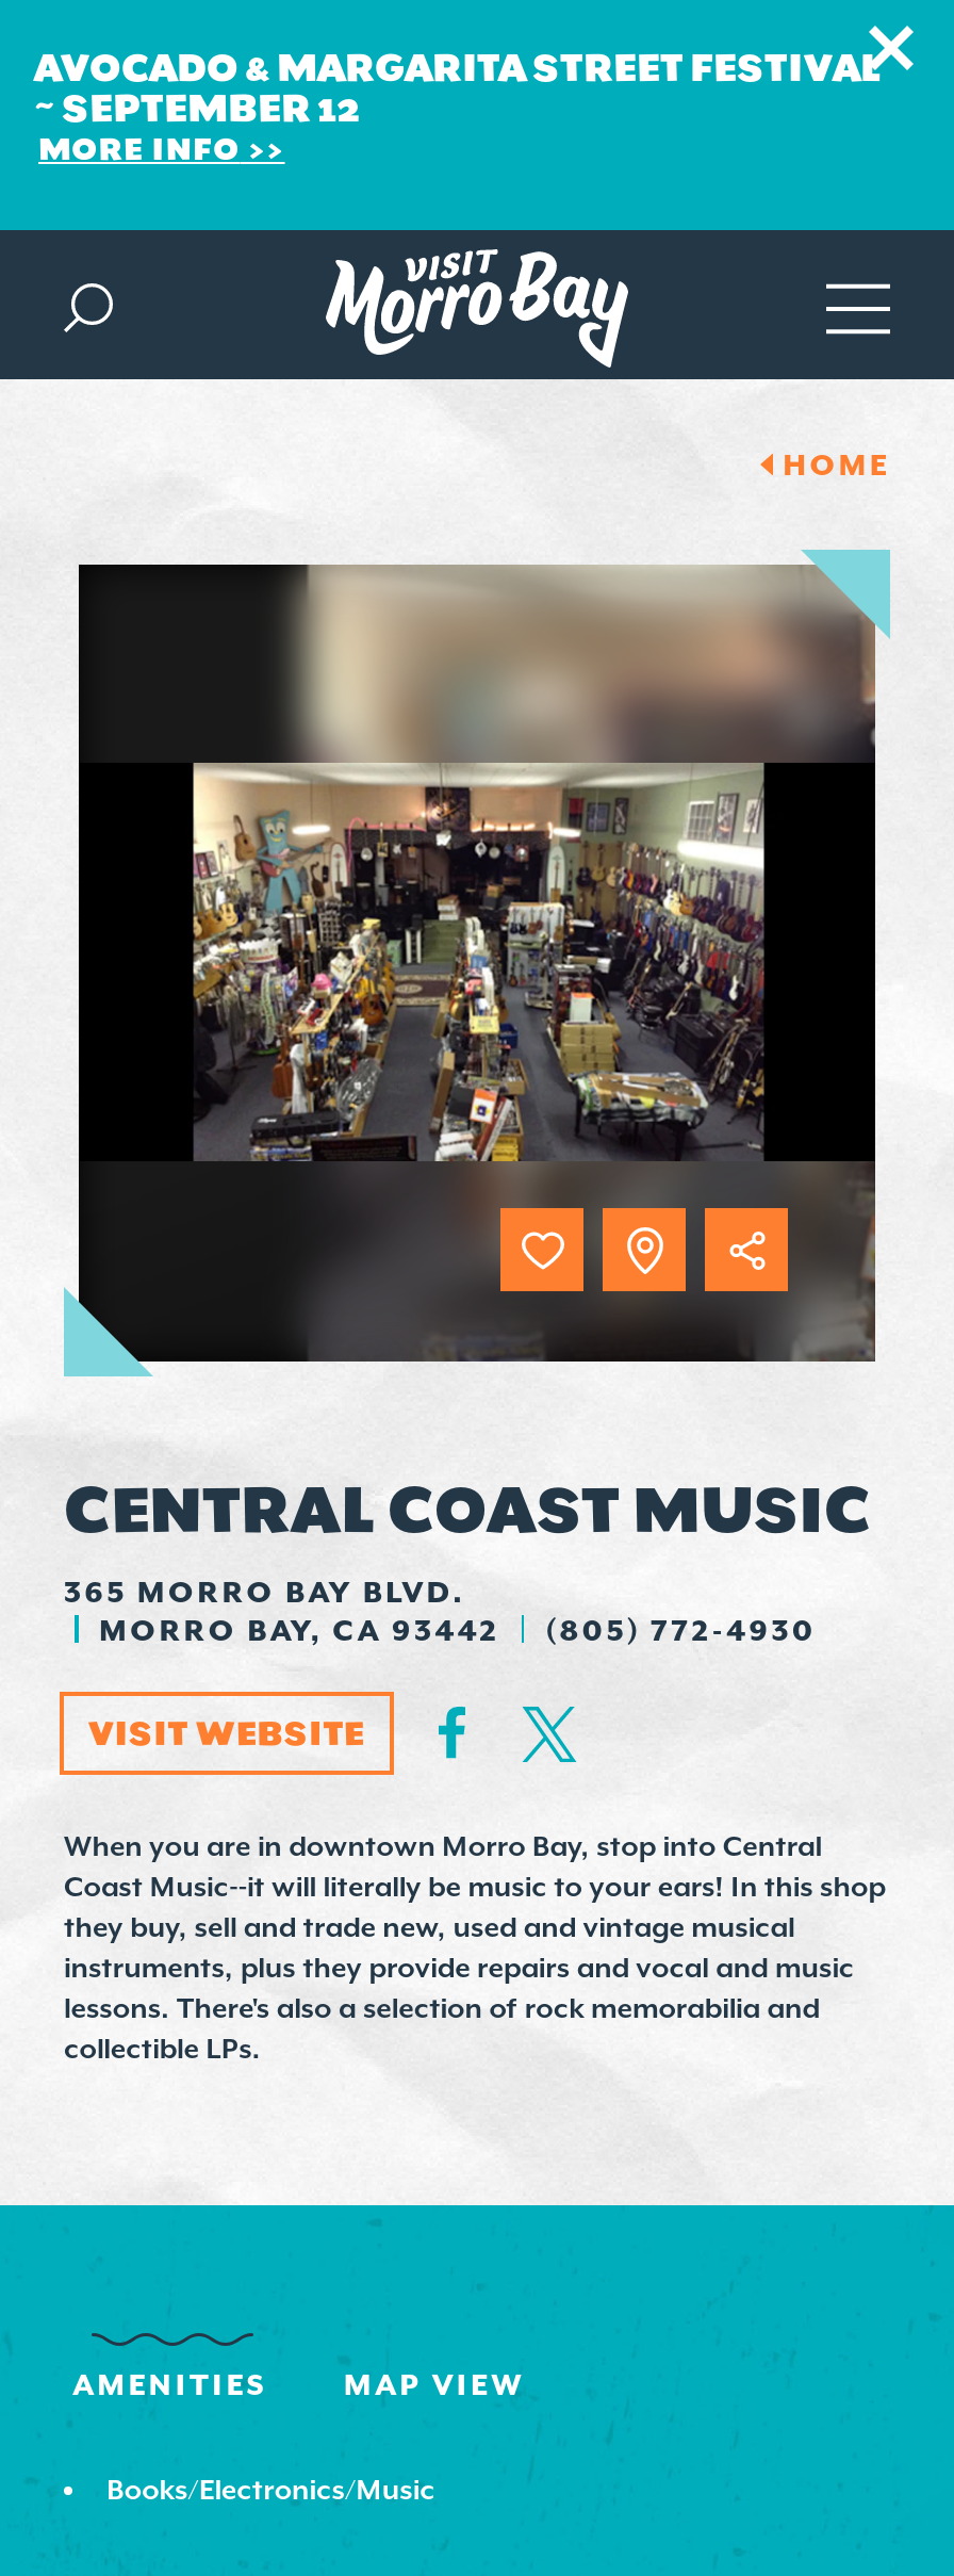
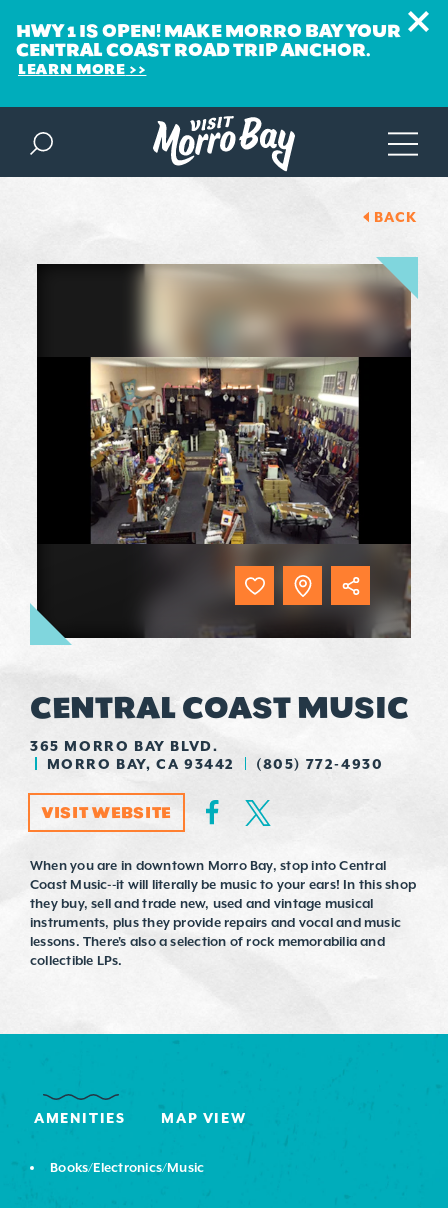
- AVOCADO & MARGARITA STREET FESTIVAL
- ~ SEPTEMBER 12
- MORE INFO
+ HWY 1 IS OPEN! MAKE MORRO BAY YOUR
+ CENTRAL COAST ROAD TRIP ANCHOR.
+ LEARN MORE

- HOME
+ BACK
